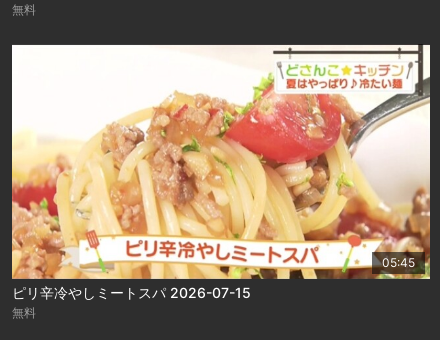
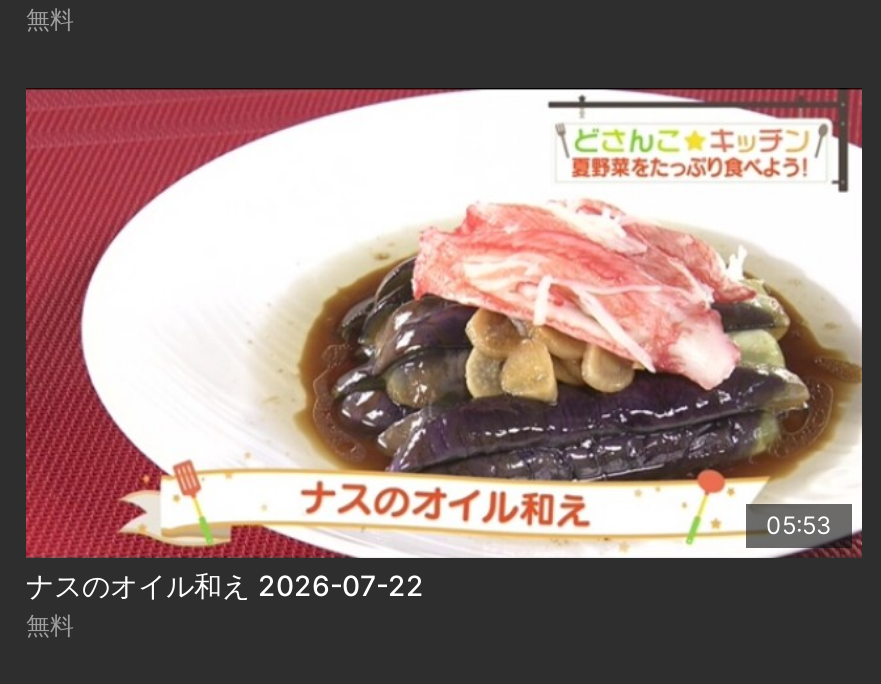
- [image]
- 05:45
+ [image]
+ 05:53

- ピリ辛冷やしミートスパ 2026-07-15
+ ナスのオイル和え 2026-07-22
